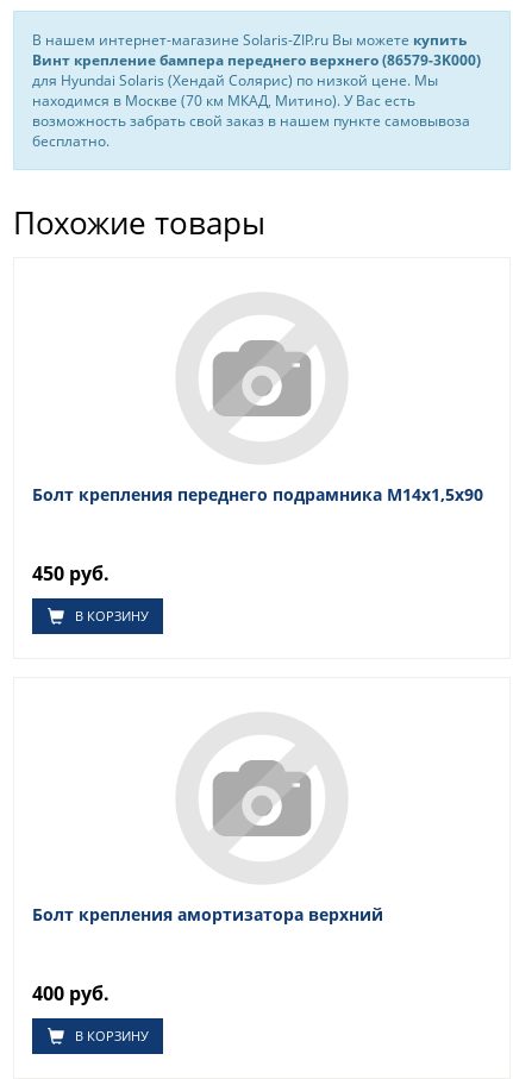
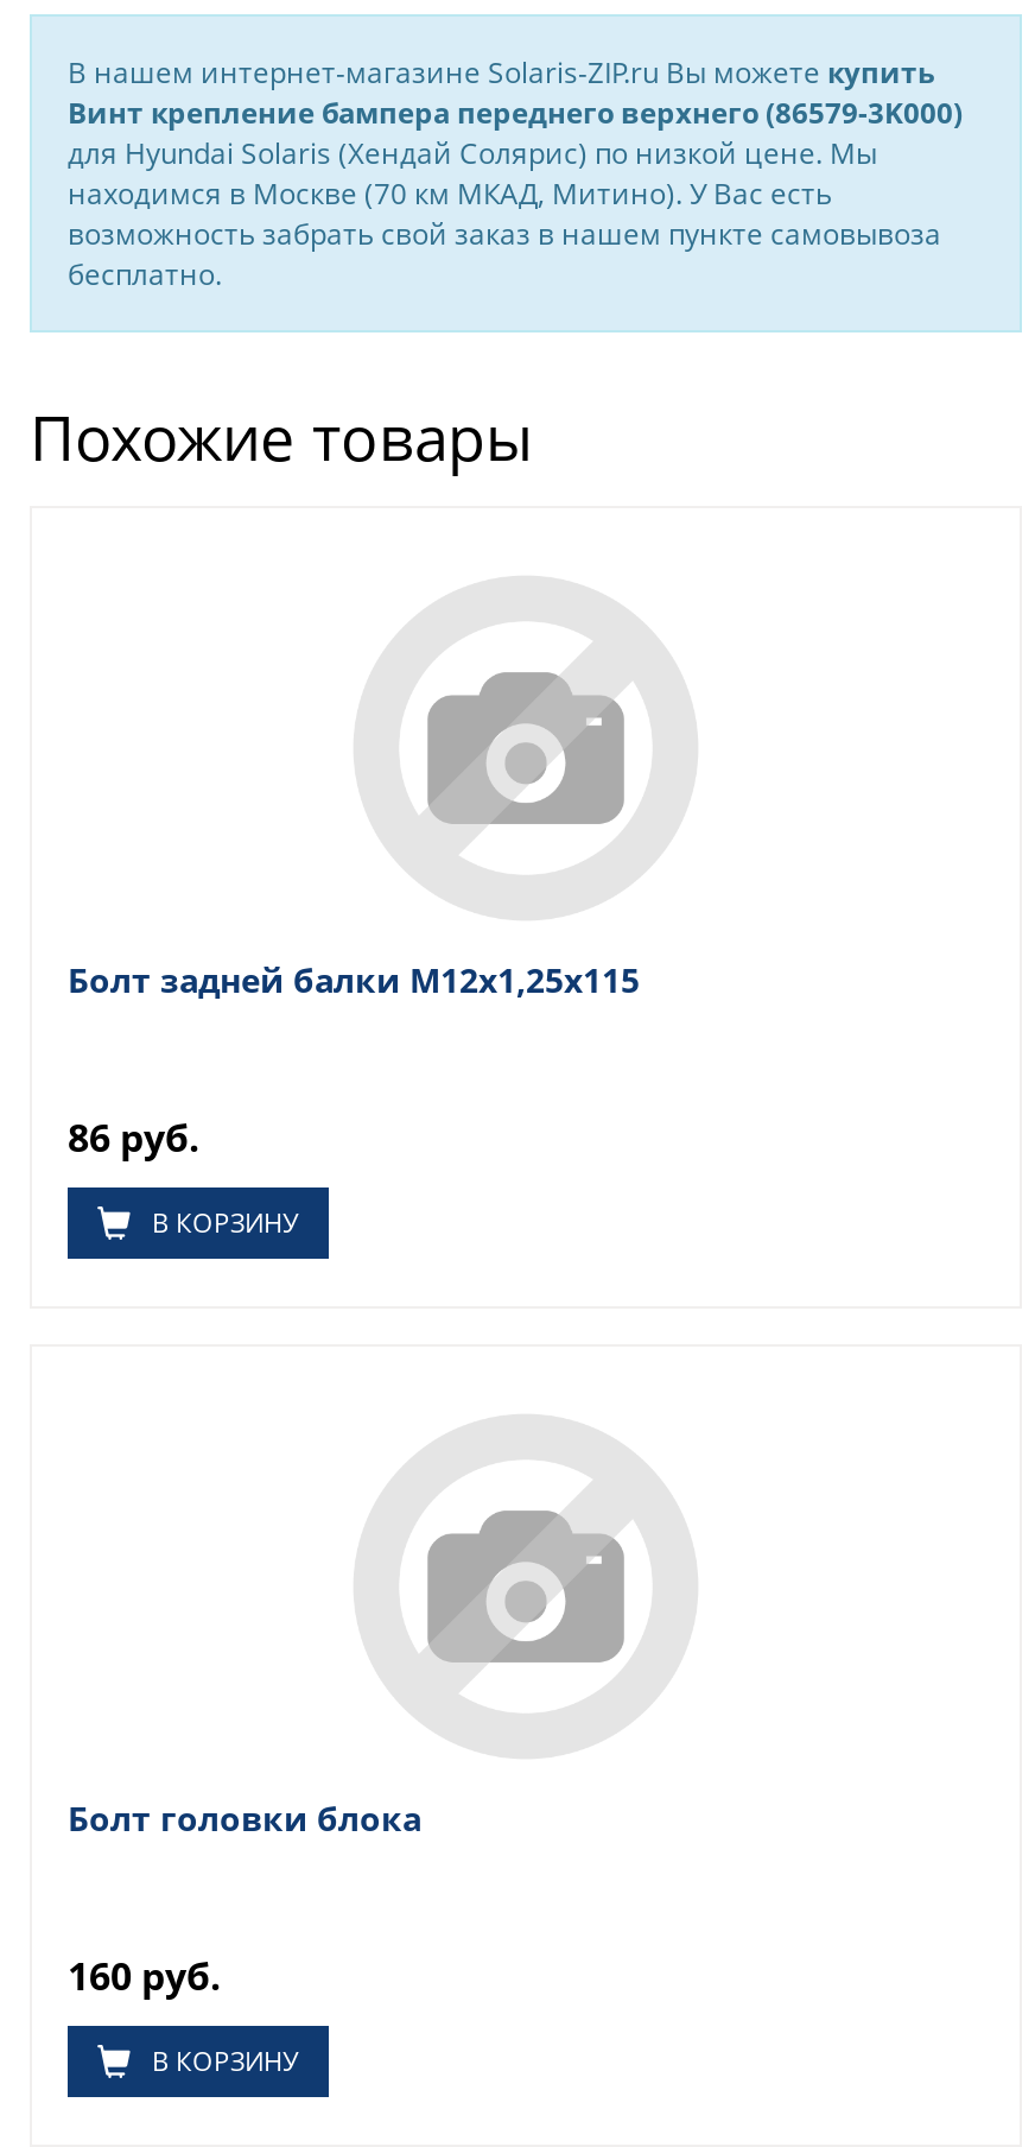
- Болт крепления переднего подрамника М14х1,5х90
+ Болт задней балки М12х1,25х115

- 450 руб.
+ 86 руб.

- Болт крепления амортизатора верхний
+ Болт головки блока

- 400 руб.
+ 160 руб.
